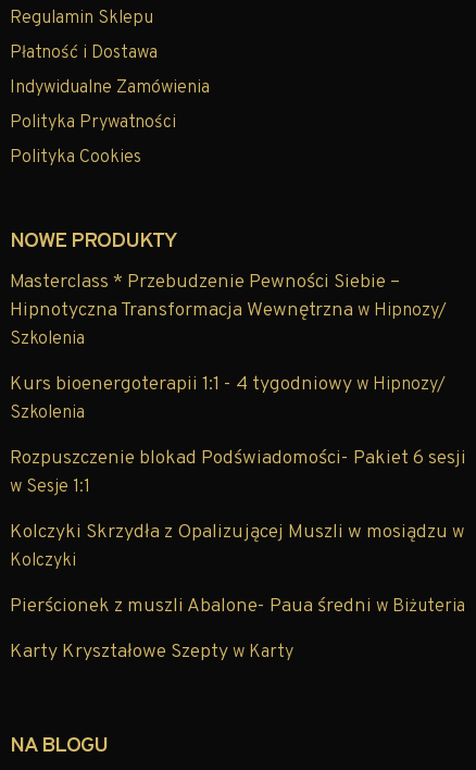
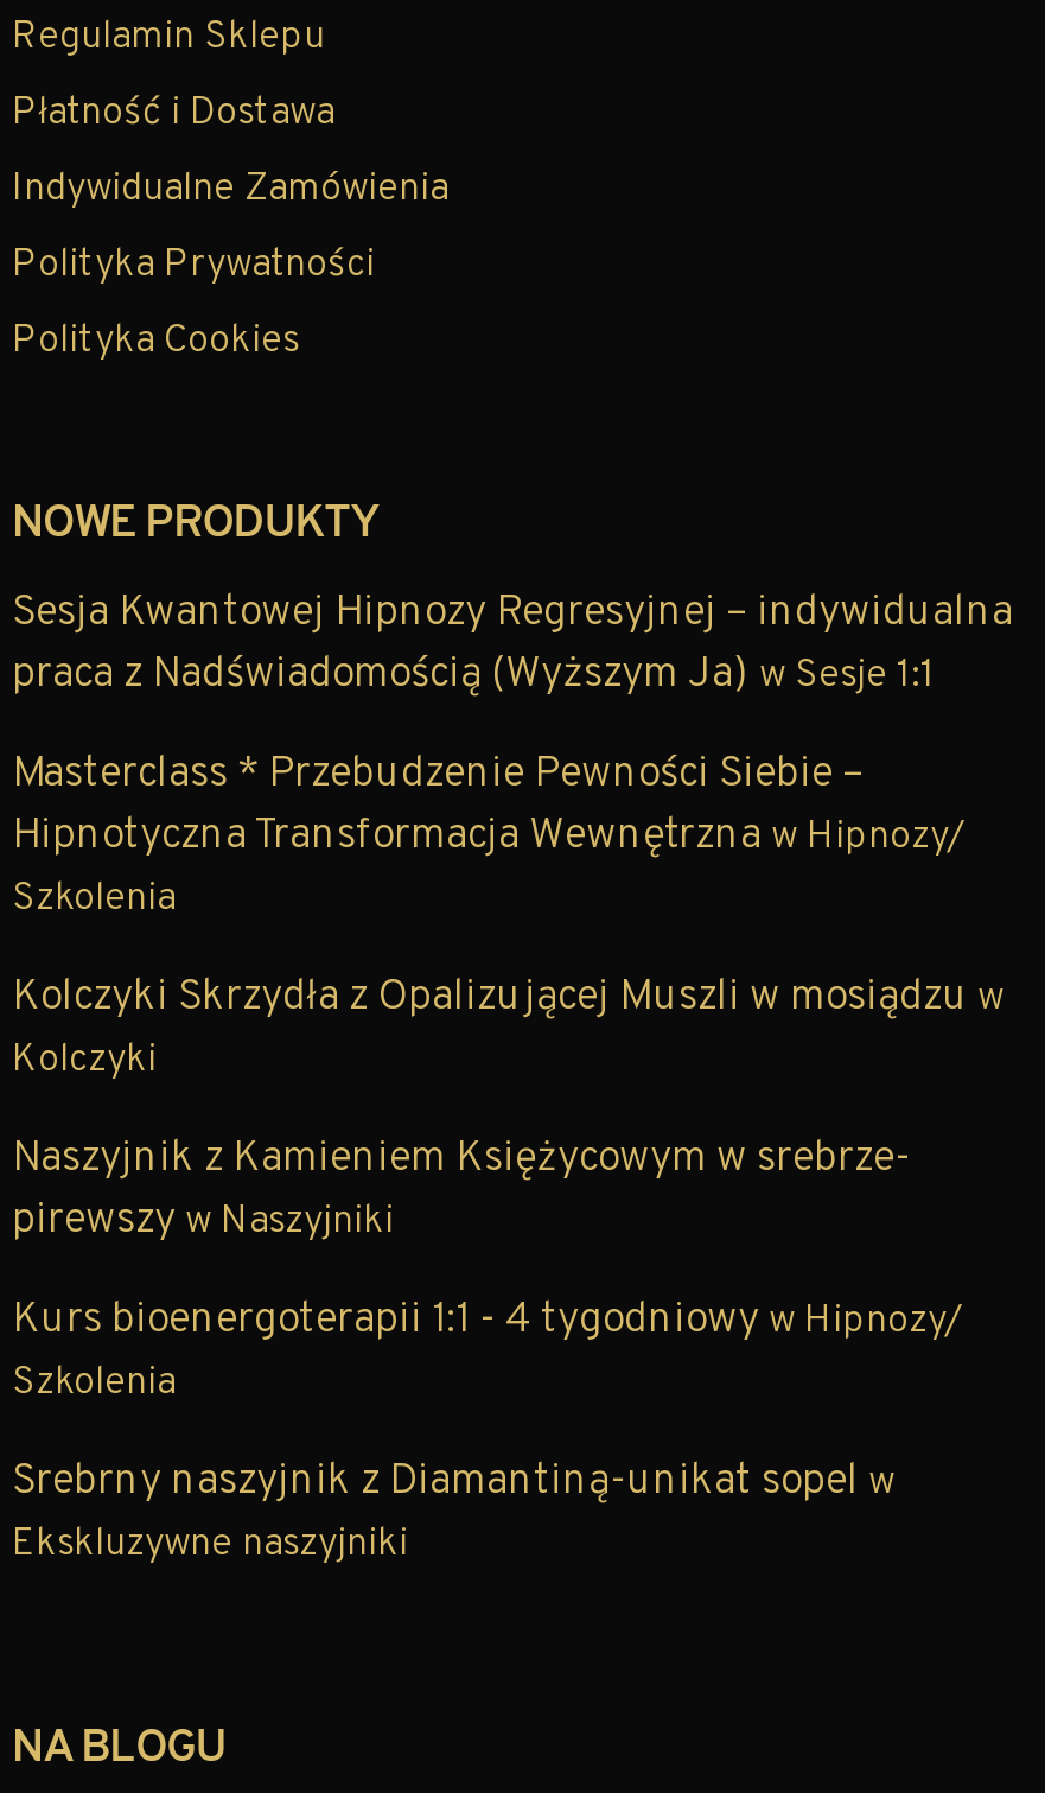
+ Sesja Kwantowej Hipnozy Regresyjnej – indywidualna
+ praca z Nadświadomością (Wyższym Ja) w Sesje 1:1

moved down: Masterclass * Przebudzenie Pewności Siebie – | Hipnotyczna Transformacja Wewnętrzna w Hipnozy/ | Szkolenia

+ Naszyjnik z Kamieniem Księżycowym w srebrze-
+ pirewszy w Naszyjniki

moved down: Kurs bioenergoterapii 1:1 - 4 tygodniowy w Hipnozy/ | Szkolenia

- Rozpuszczenie blokad Podświadomości- Pakiet 6 sesji
- w Sesje 1:1
- Pierścionek z muszli Abalone- Paua średni w Biżuteria
- Karty Kryształowe Szepty w Karty
+ Srebrny naszyjnik z Diamantiną-unikat sopel w
+ Ekskluzywne naszyjniki

moved up: Kolczyki Skrzydła z Opalizującej Muszli w mosiądzu w | Kolczyki
